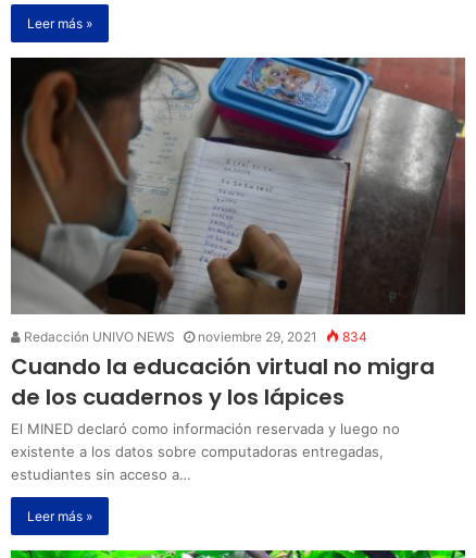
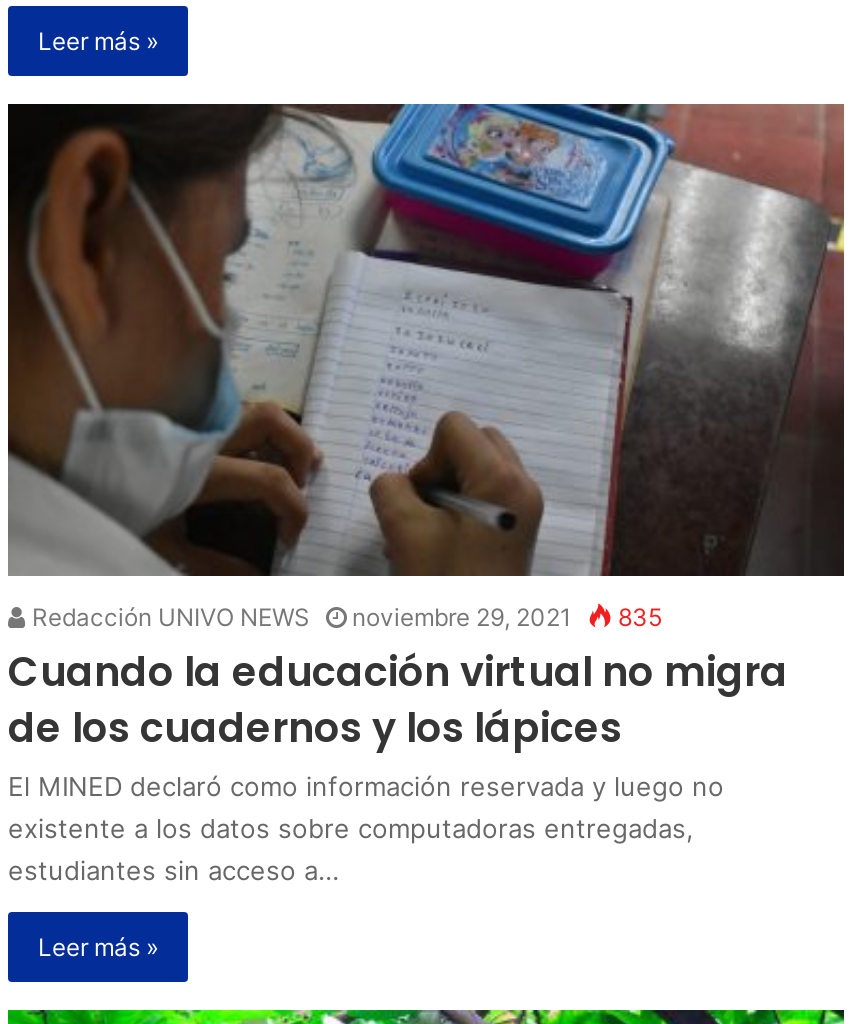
- Redacción UNIVO NEWS noviembre 29, 2021 834
+ Redacción UNIVO NEWS noviembre 29, 2021 835
